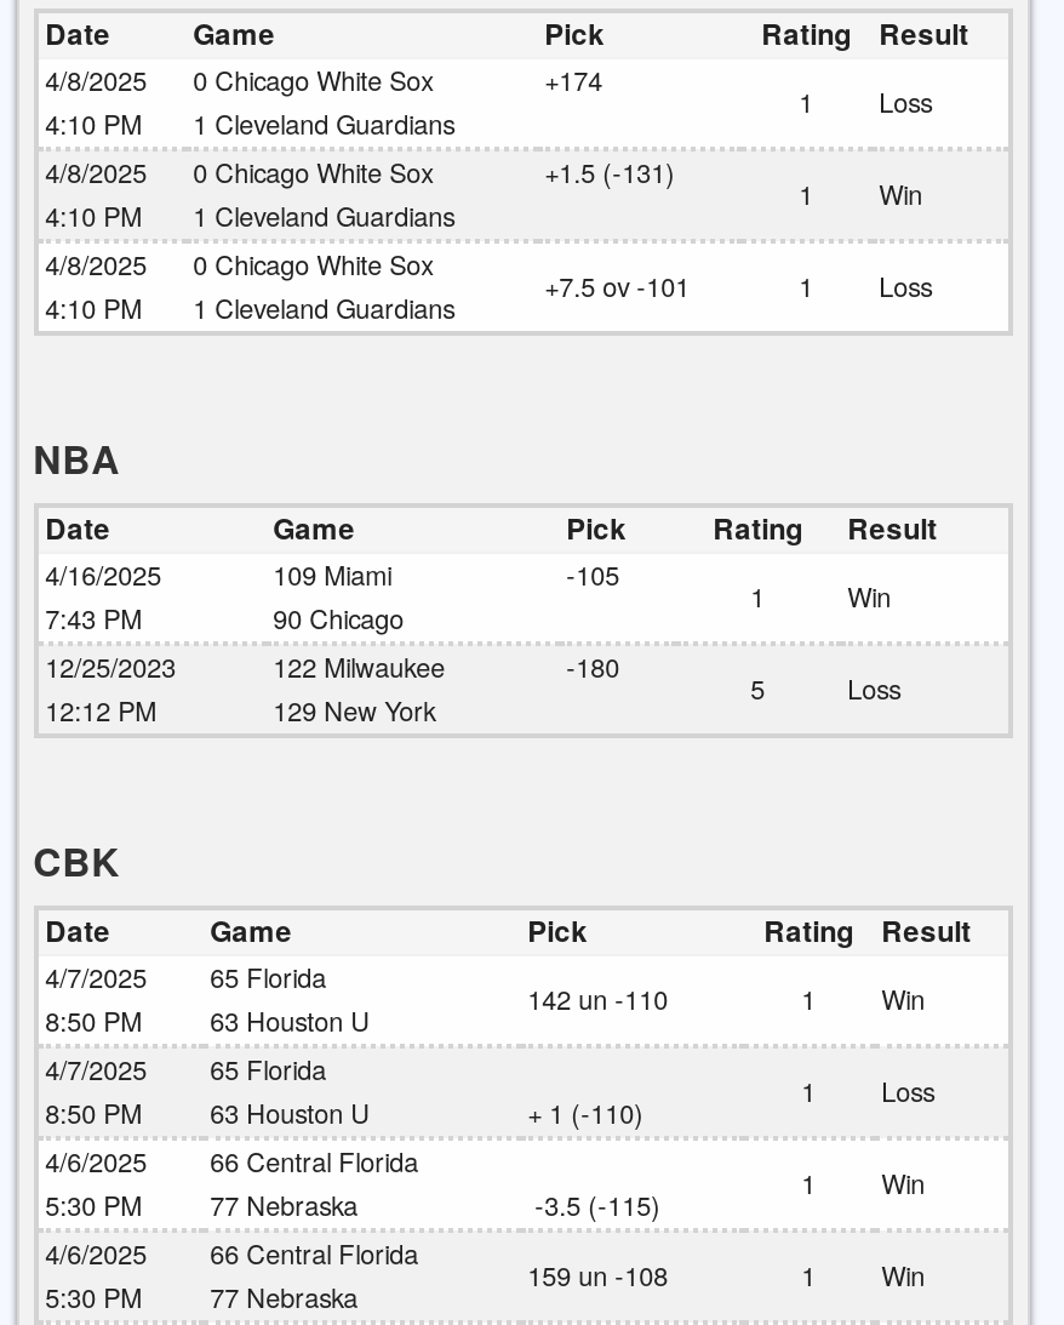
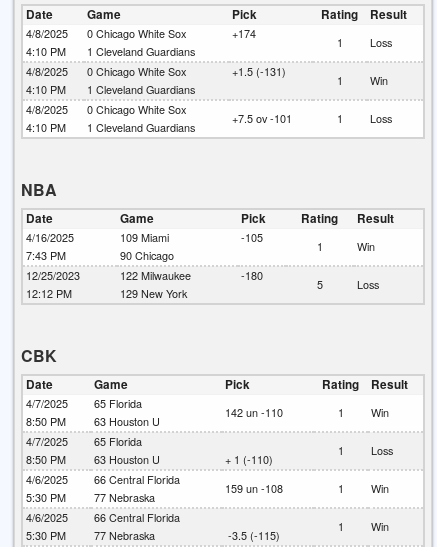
- -3.5 (-115)
+ 159 un -108

- 159 un -108
+ -3.5 (-115)
